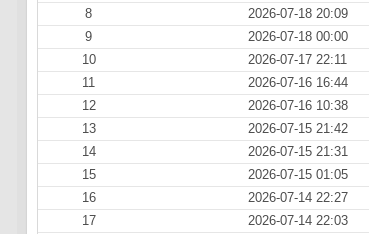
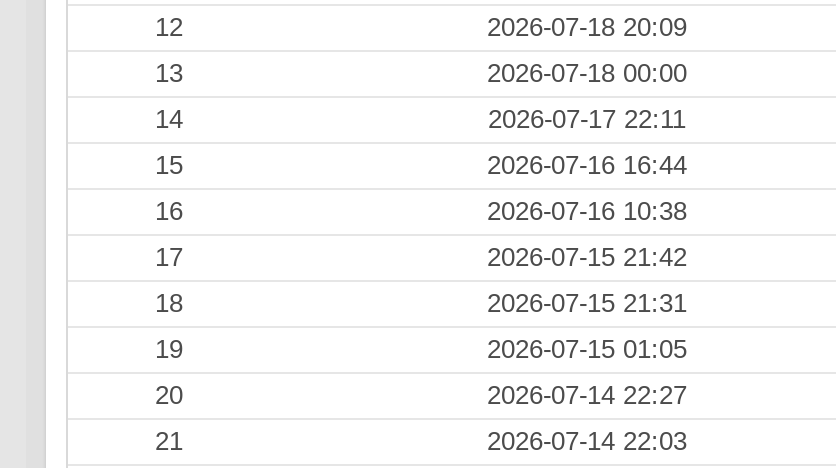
- 8
+ 12

- 9
+ 13

- 10
+ 14

- 11
+ 15

- 12
+ 16

- 13
+ 17

- 14
+ 18

- 15
+ 19

- 16
+ 20

- 17
+ 21
